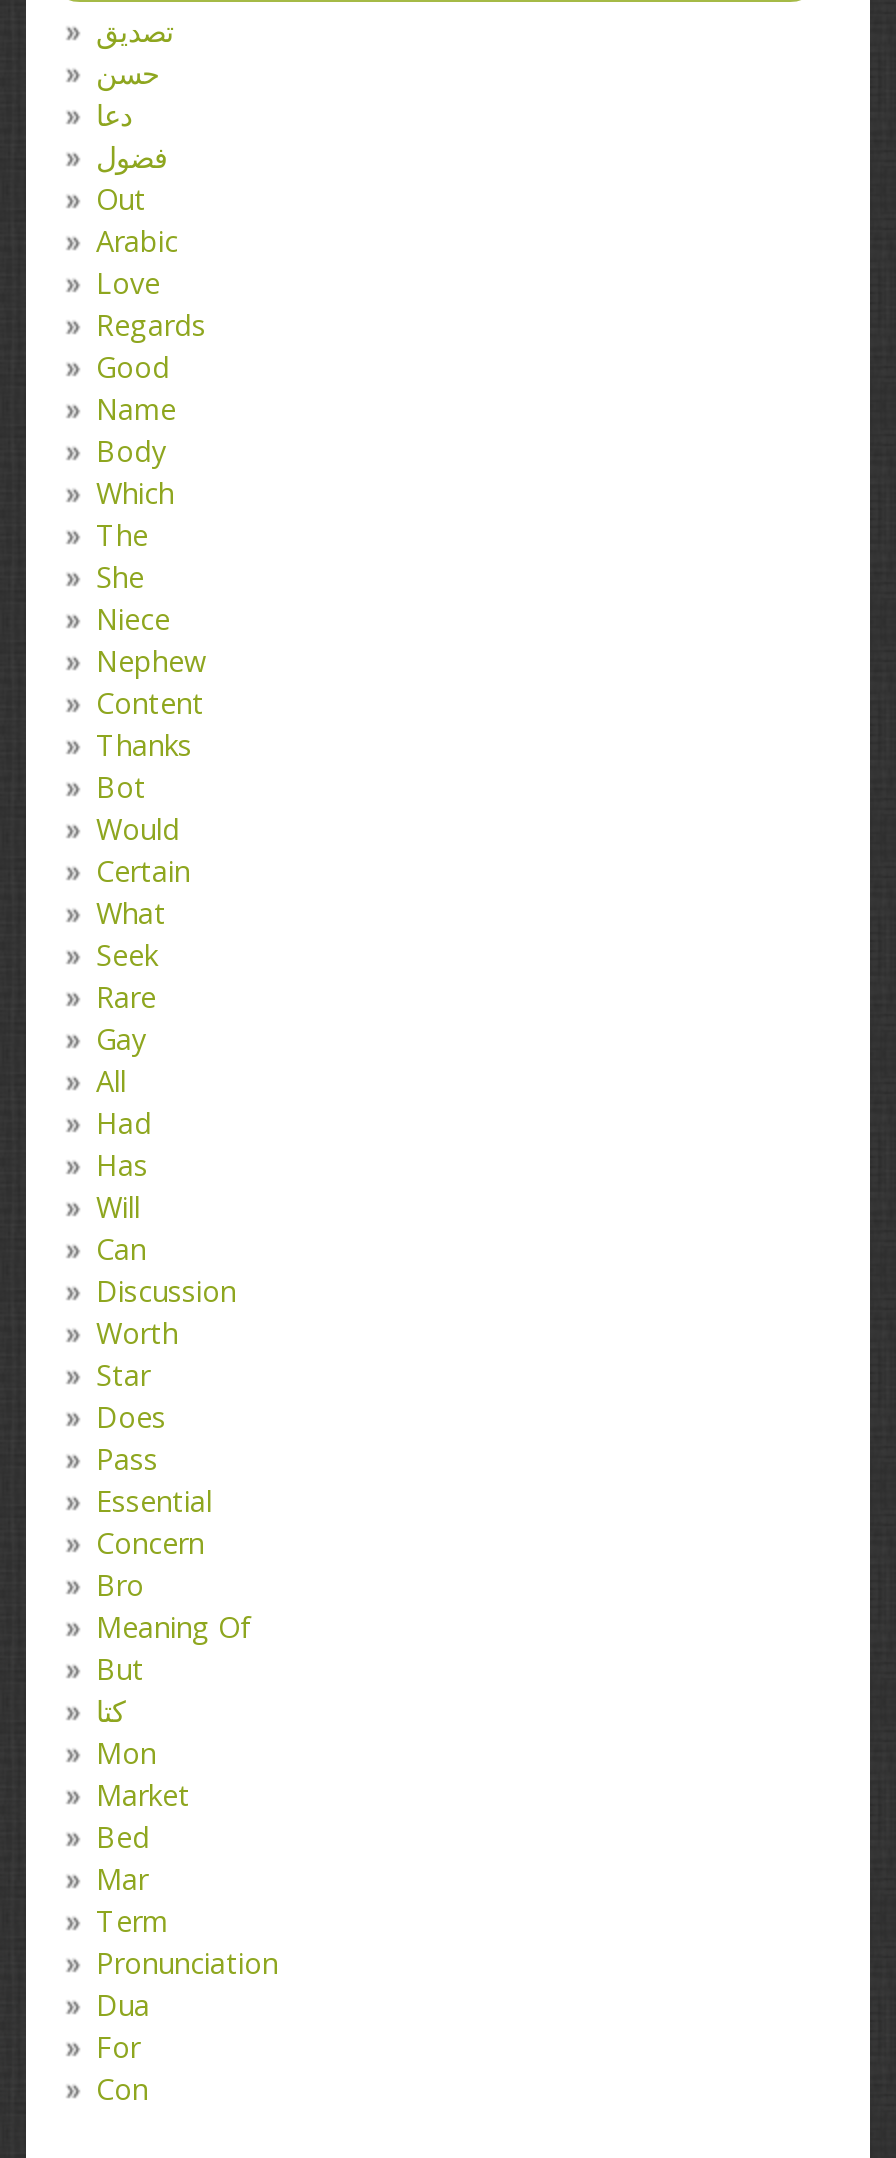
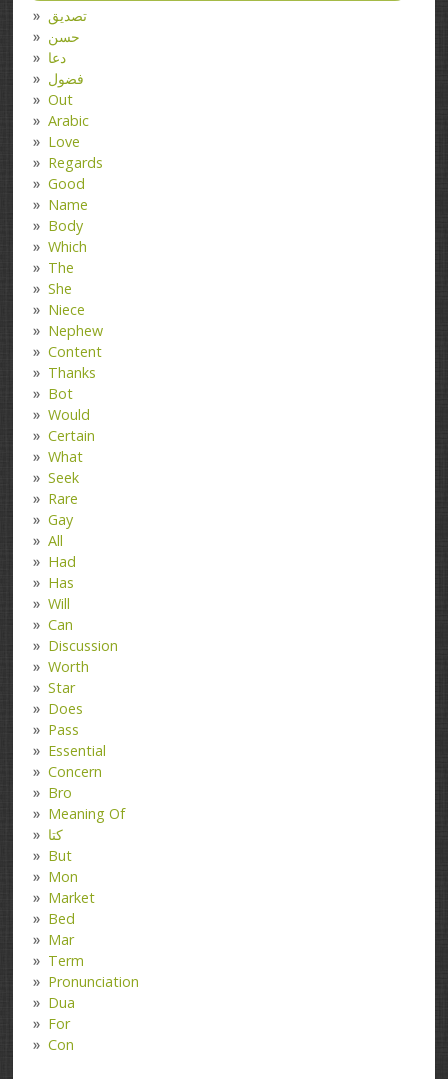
moved down: But

moved up: کتا
